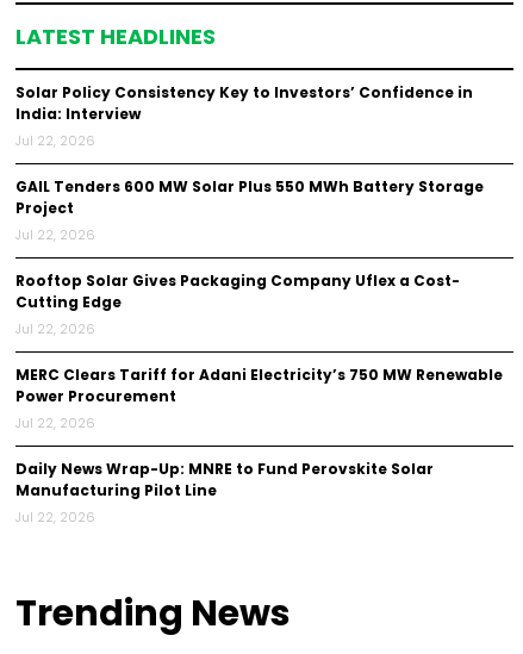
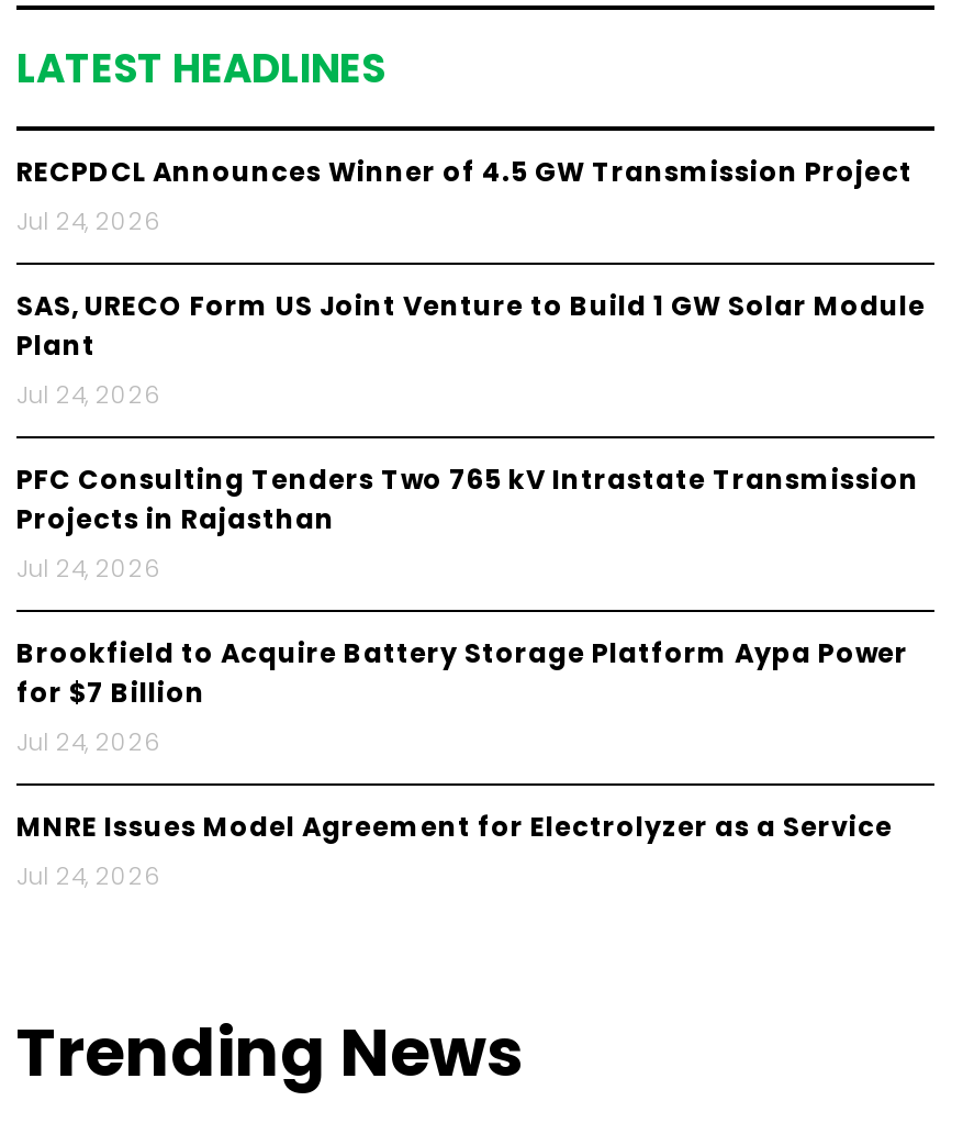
- Solar Policy Consistency Key to Investors’ Confidence in
- India: Interview
- Jul 22, 2026
+ RECPDCL Announces Winner of 4.5 GW Transmission Project
+ Jul 24, 2026

- GAIL Tenders 600 MW Solar Plus 550 MWh Battery Storage
- Project
- Jul 22, 2026
+ SAS, URECO Form US Joint Venture to Build 1 GW Solar Module
+ Plant
+ Jul 24, 2026

- Rooftop Solar Gives Packaging Company Uflex a Cost-
- Cutting Edge
- Jul 22, 2026
+ PFC Consulting Tenders Two 765 kV Intrastate Transmission
+ Projects in Rajasthan
+ Jul 24, 2026

- MERC Clears Tariff for Adani Electricity’s 750 MW Renewable
- Power Procurement
- Jul 22, 2026
+ Brookfield to Acquire Battery Storage Platform Aypa Power
+ for $7 Billion
+ Jul 24, 2026

- Daily News Wrap-Up: MNRE to Fund Perovskite Solar
- Manufacturing Pilot Line
- Jul 22, 2026
+ MNRE Issues Model Agreement for Electrolyzer as a Service
+ Jul 24, 2026
